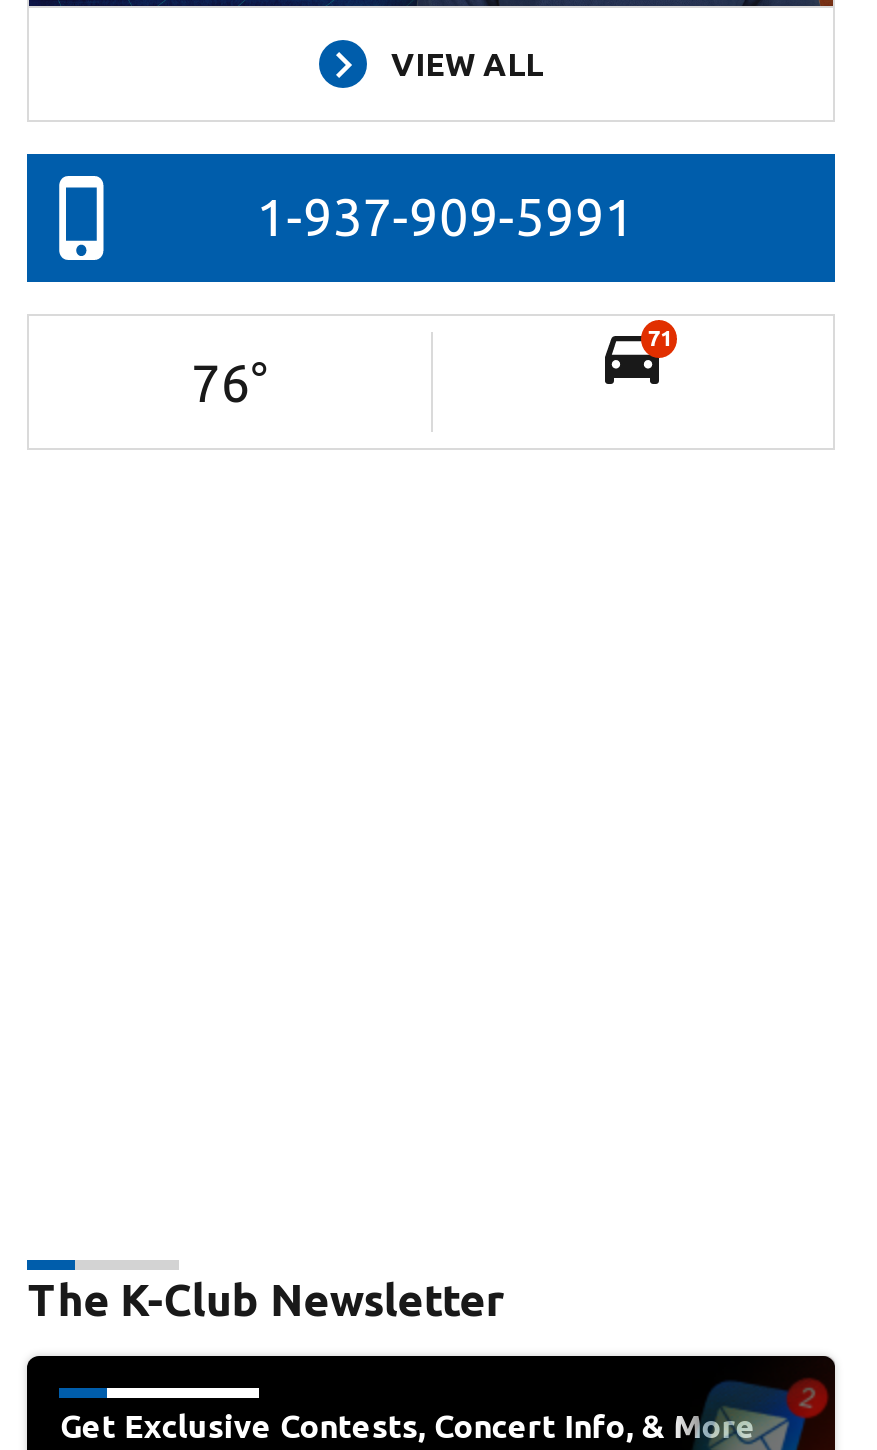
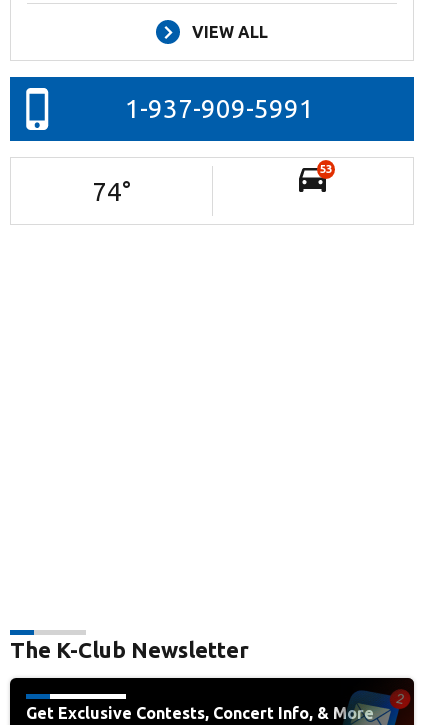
- 71
+ 53

- 76°
+ 74°
